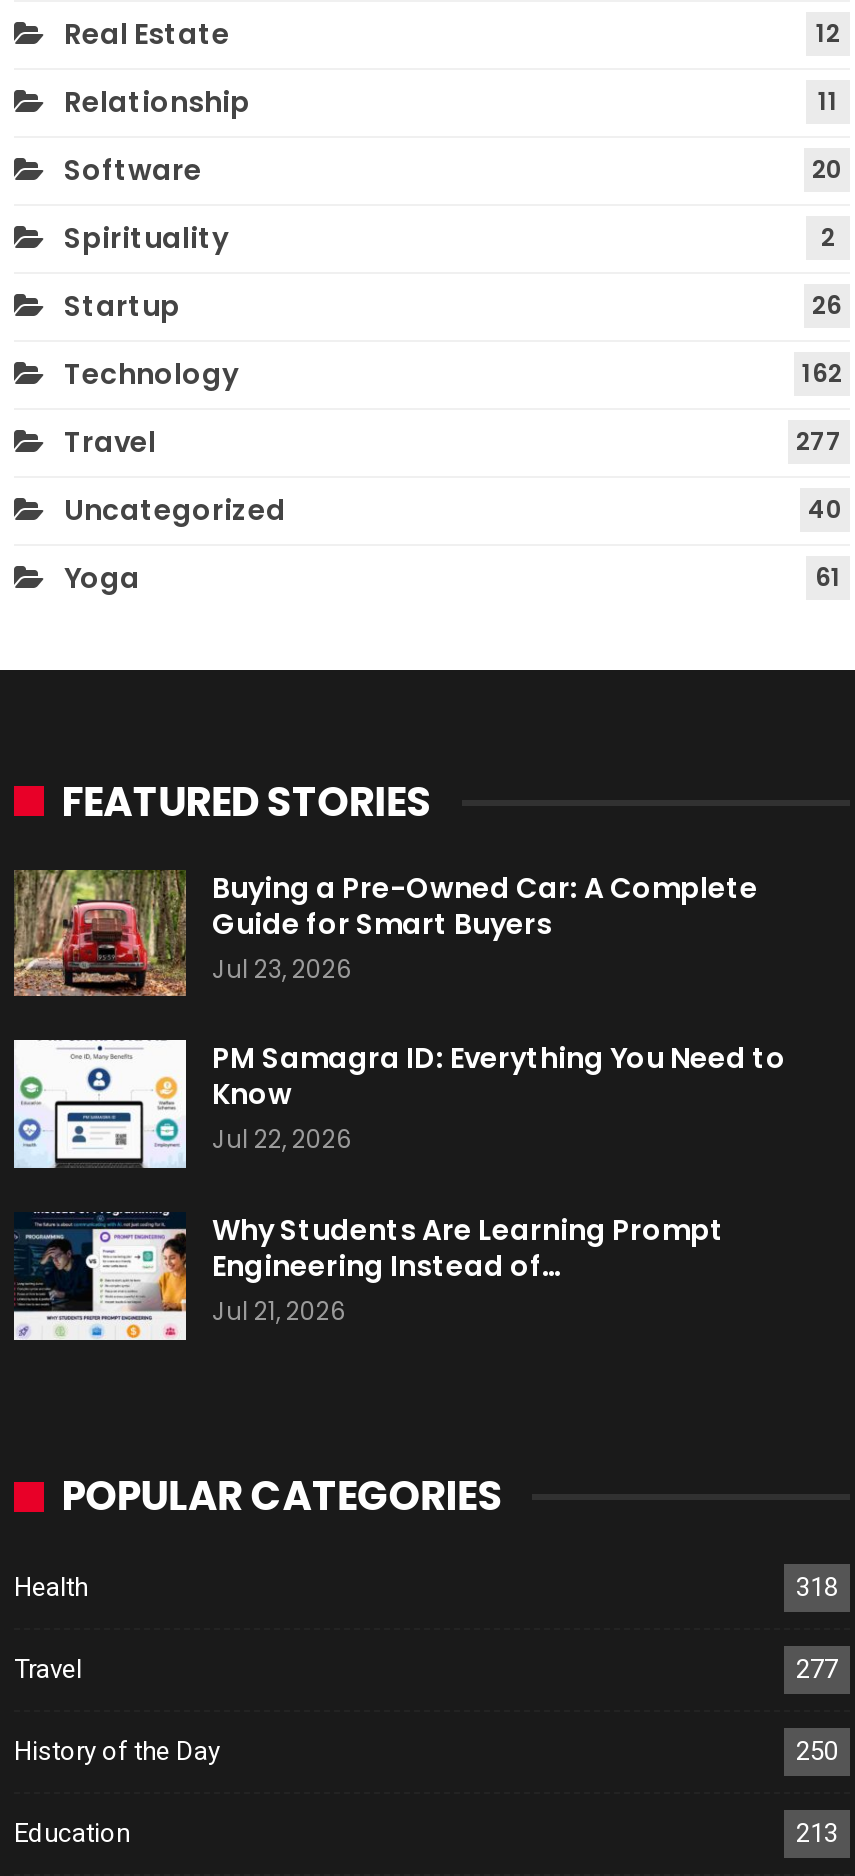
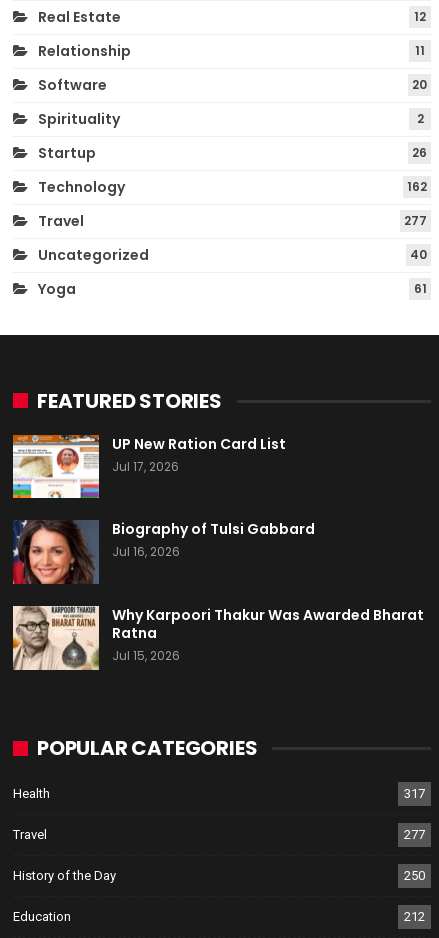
- [image]
- Buying a Pre-Owned Car: A Complete
- Guide for Smart Buyers
- Jul 23, 2026
+ [image]
+ UP New Ration Card List
+ Jul 17, 2026

- [image]
- PM Samagra ID: Everything You Need to
- Know
- Jul 22, 2026
+ [image]
+ Biography of Tulsi Gabbard
+ Jul 16, 2026

- [image]
- Why Students Are Learning Prompt
- Engineering Instead of…
- Jul 21, 2026
+ [image]
+ Why Karpoori Thakur Was Awarded Bharat
+ Ratna
+ Jul 15, 2026

- 318
+ 317

- 213
+ 212
